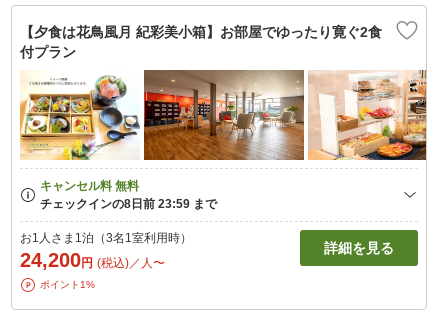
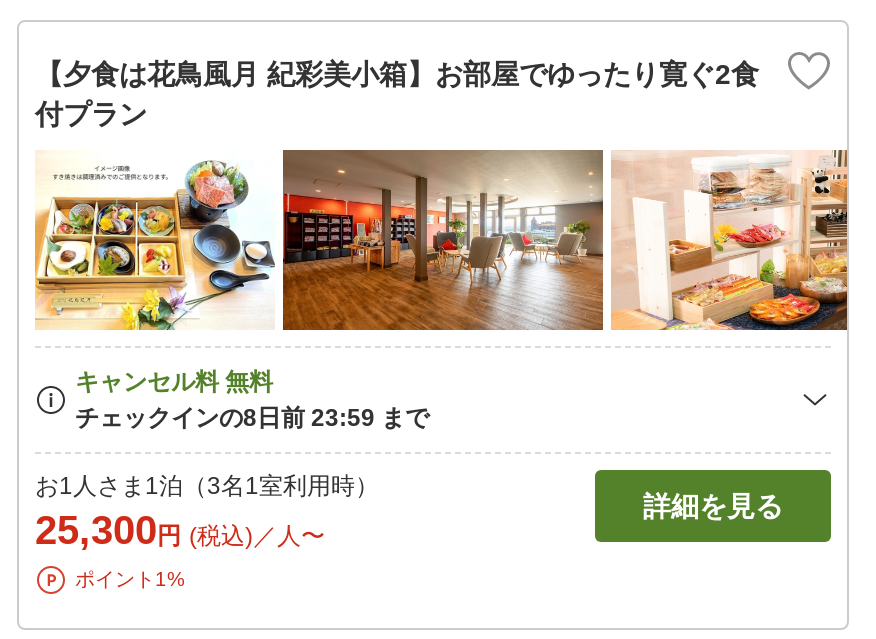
- 24,200円 (税込)／人〜
+ 25,300円 (税込)／人〜
